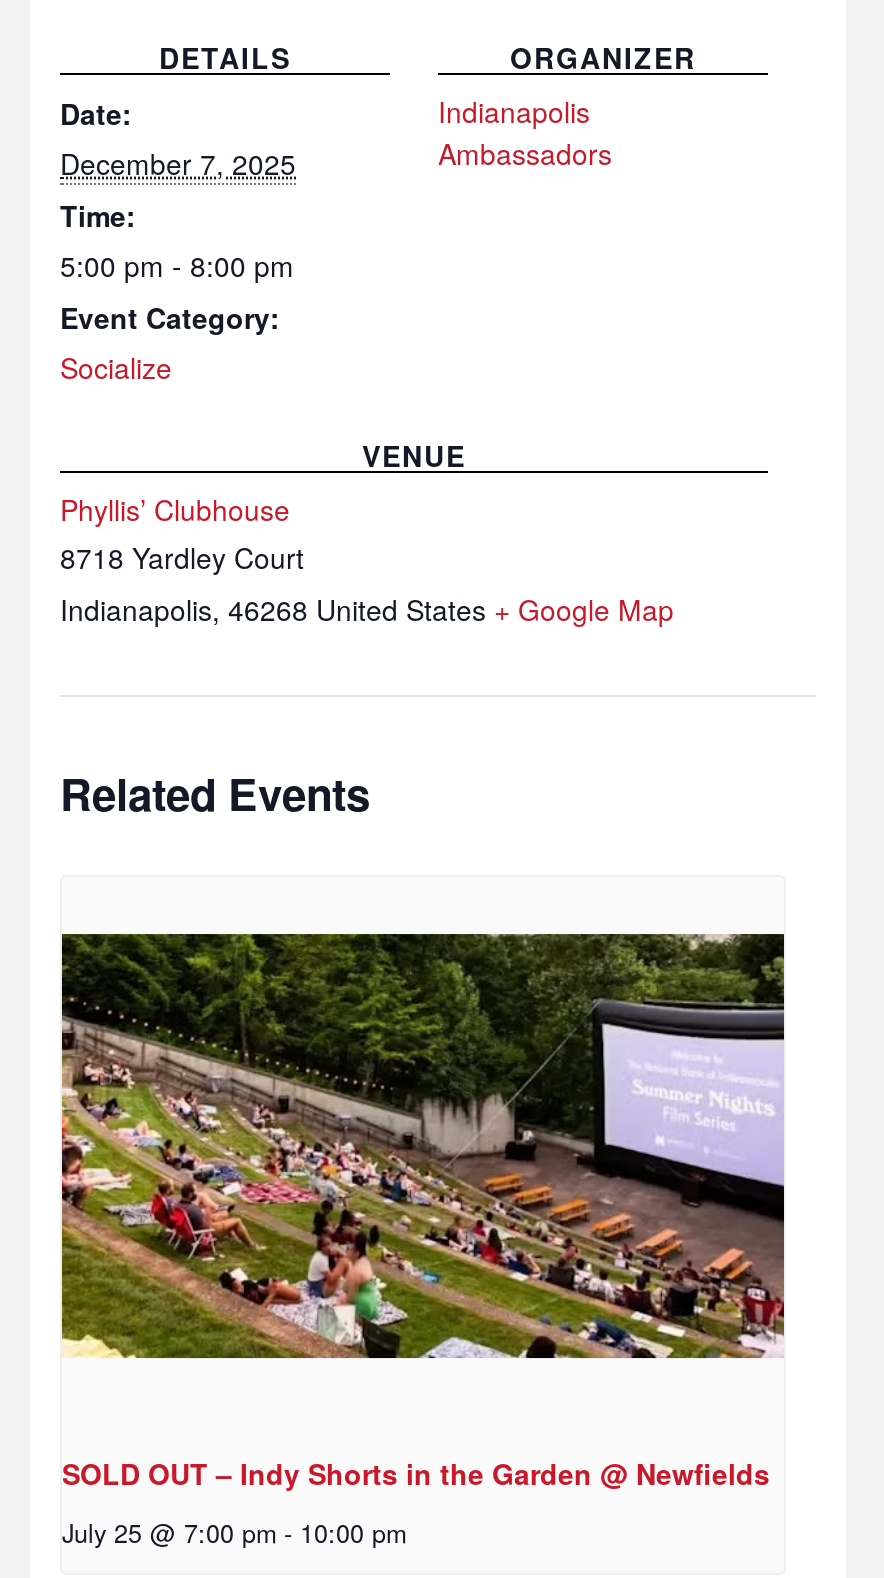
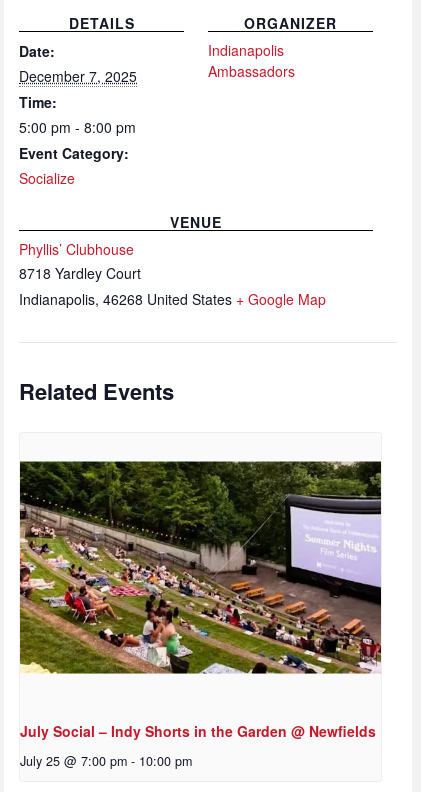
- SOLD OUT – Indy Shorts in the Garden @ Newfields
+ July Social – Indy Shorts in the Garden @ Newfields
